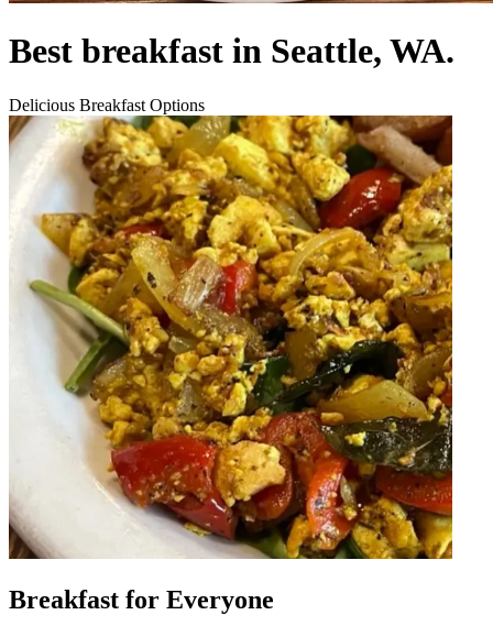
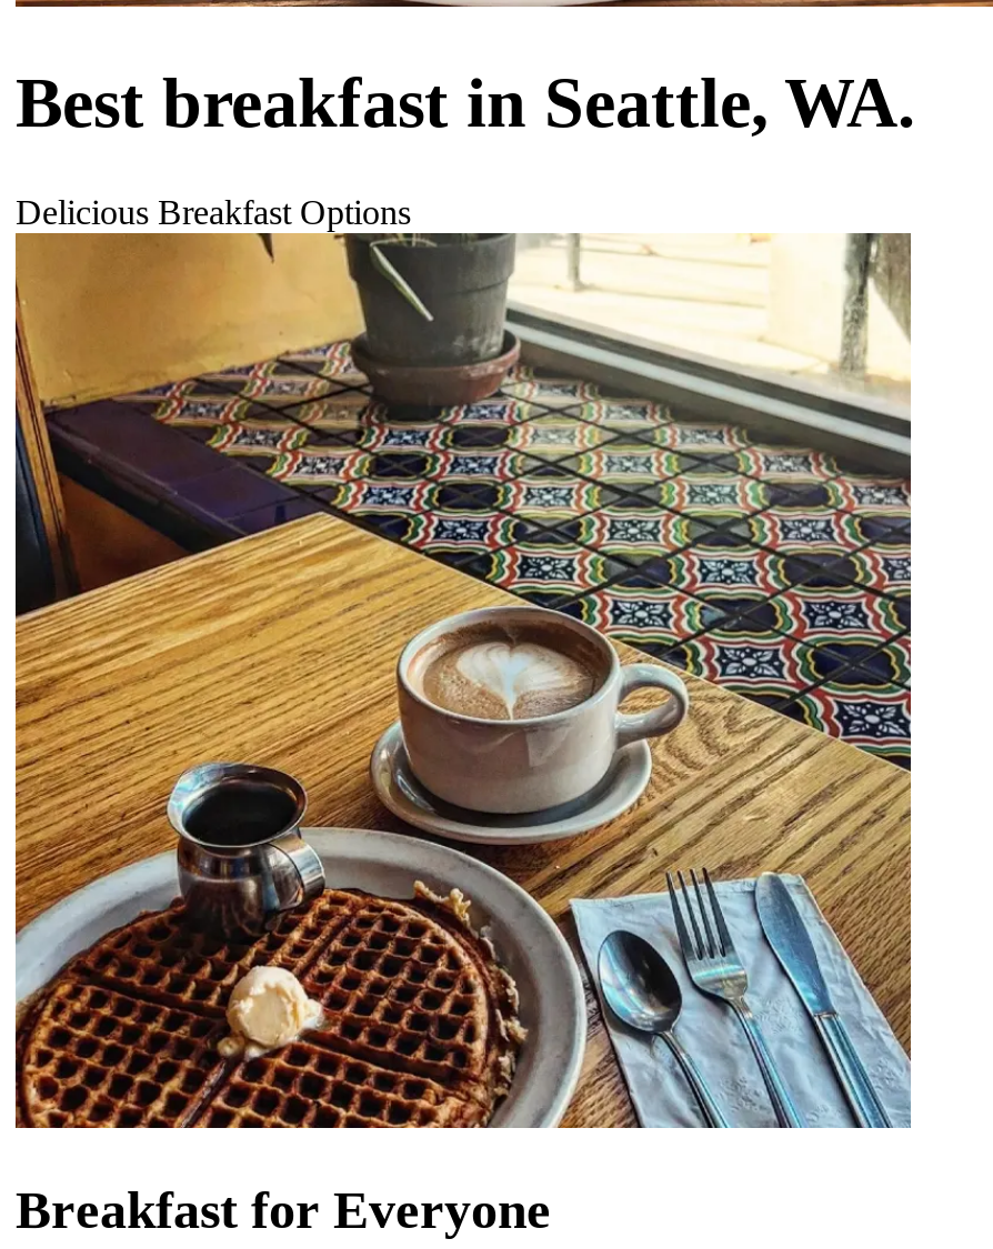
- [image]
+ [image]
